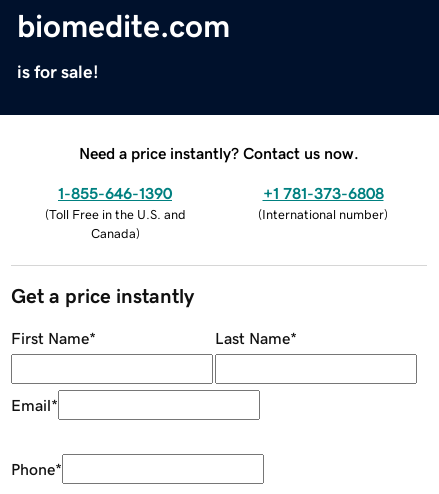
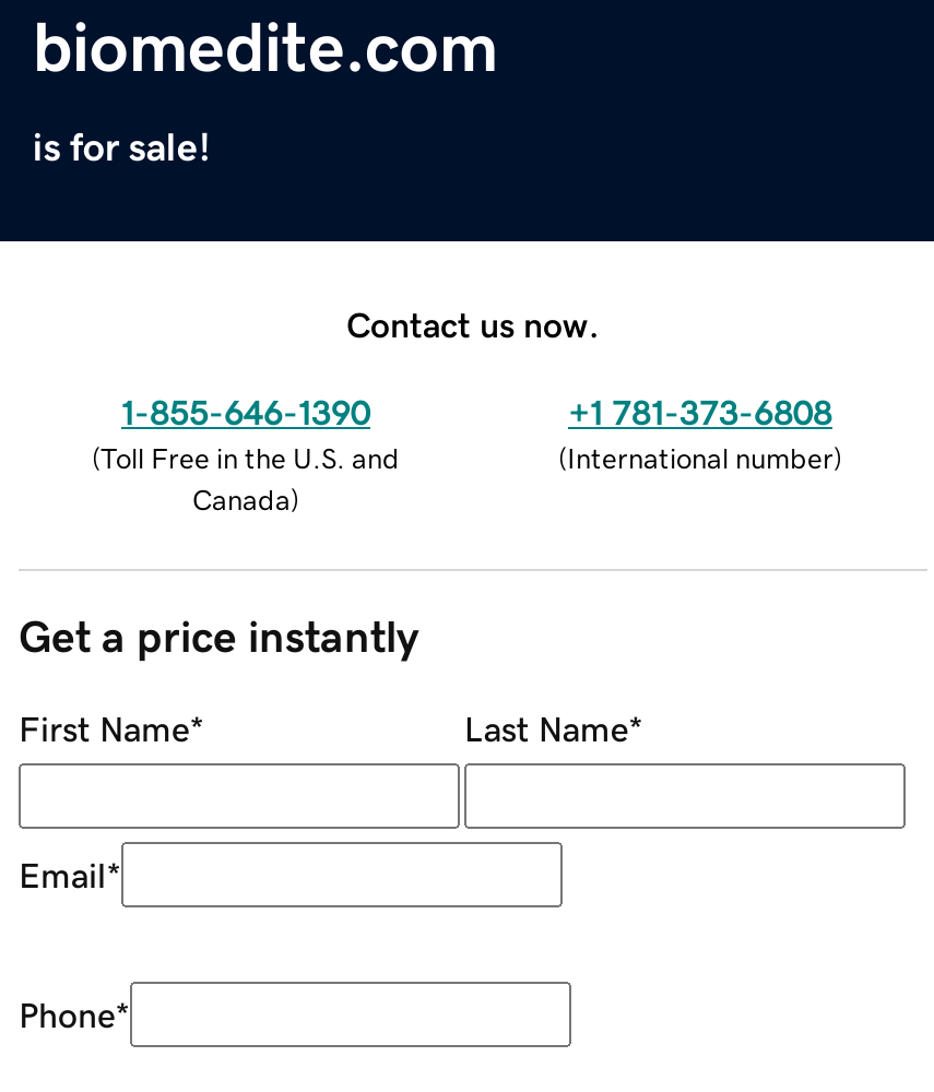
- Need a price instantly? Contact us now.
+ Contact us now.
